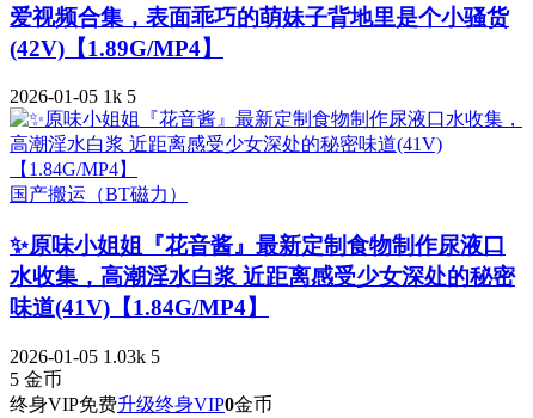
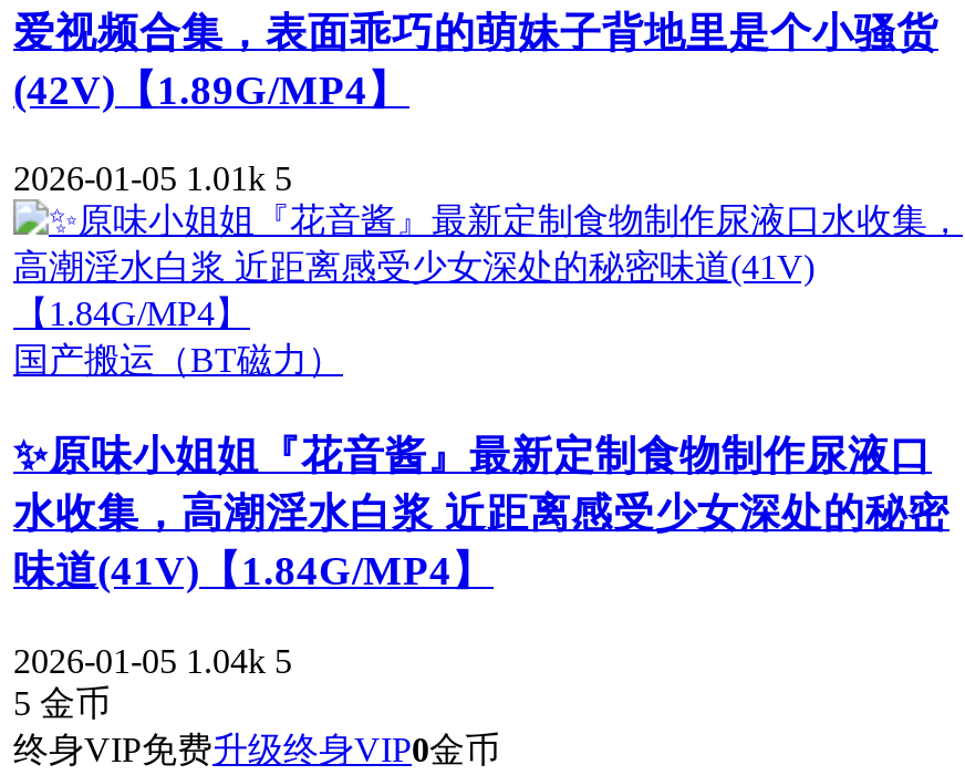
- 2026-01-05 1k 5
+ 2026-01-05 1.01k 5

- 2026-01-05 1.03k 5
+ 2026-01-05 1.04k 5
